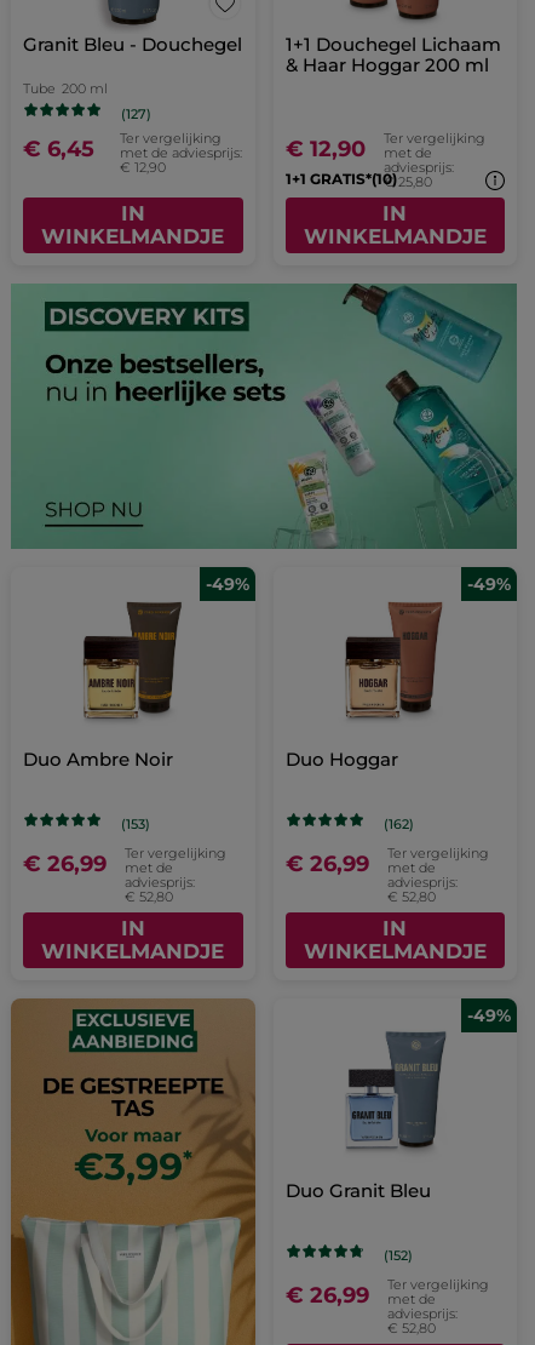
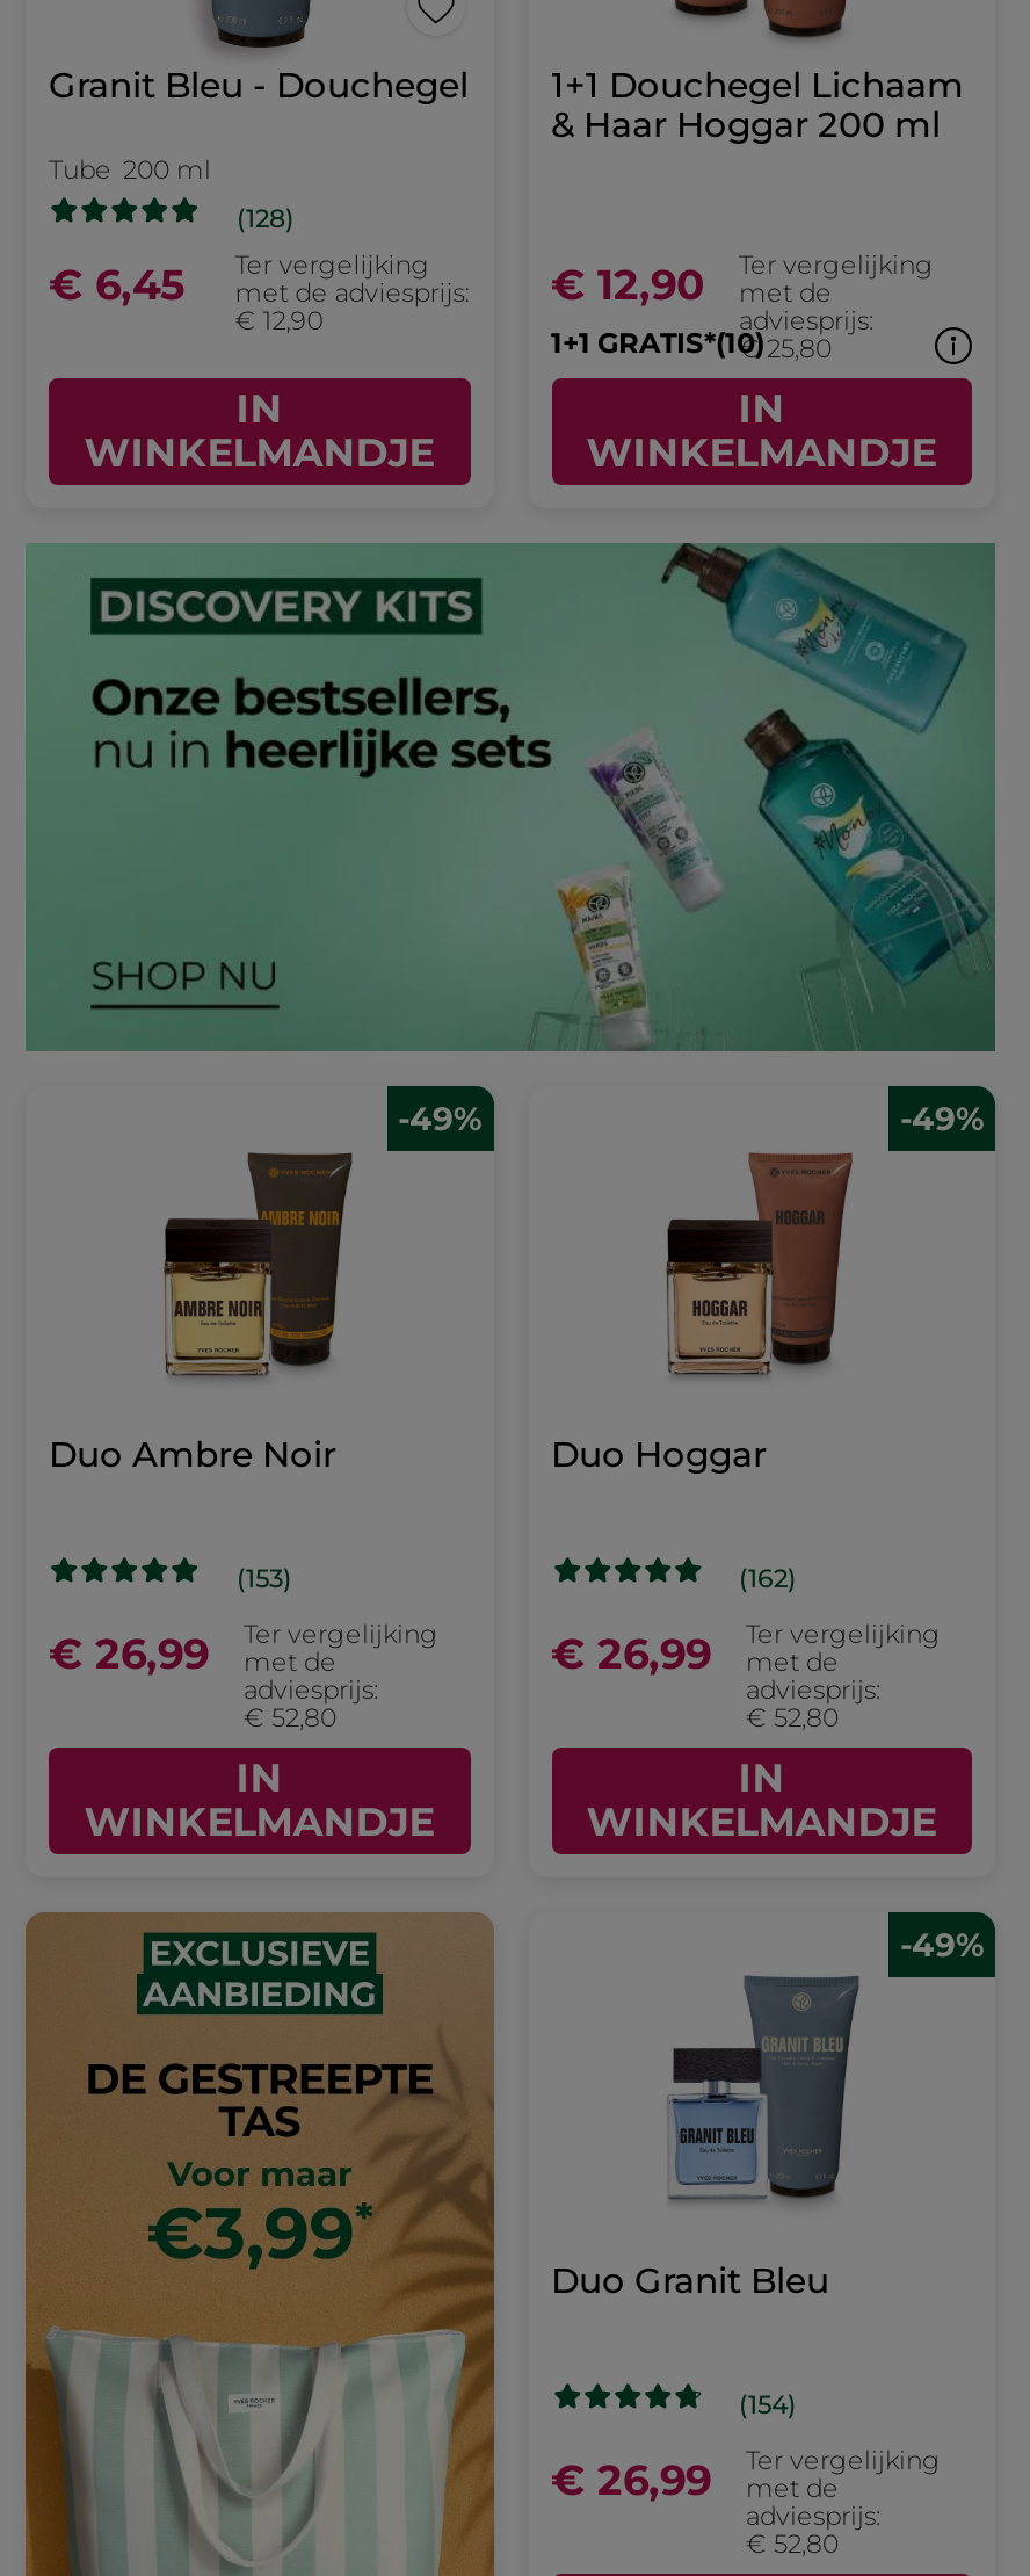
- (127)
+ (128)

- (152)
+ (154)
